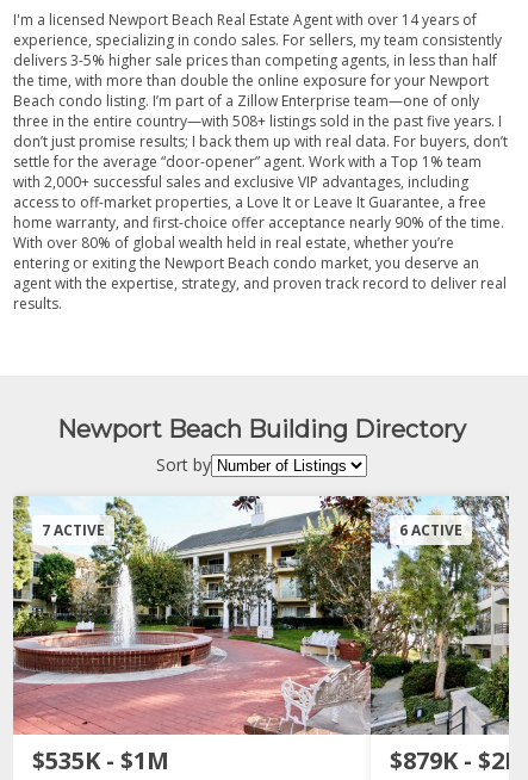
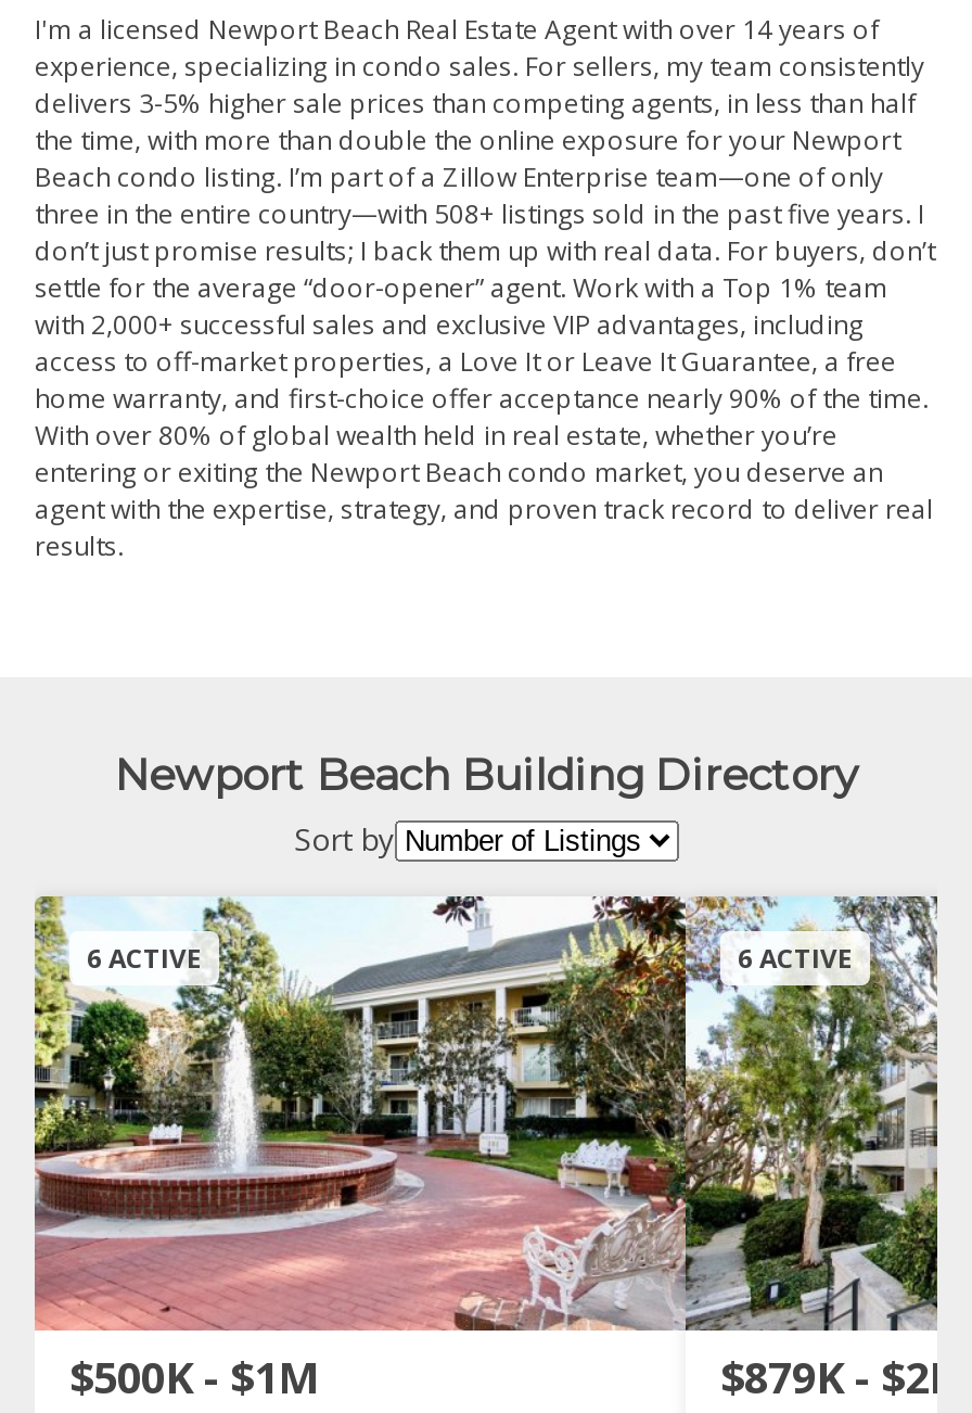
- 7 ACTIVE
+ 6 ACTIVE

- $535K - $1M
+ $500K - $1M
